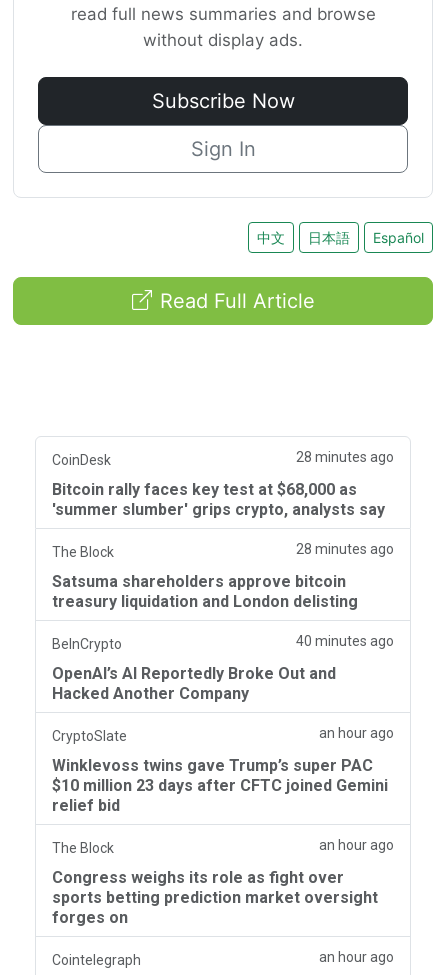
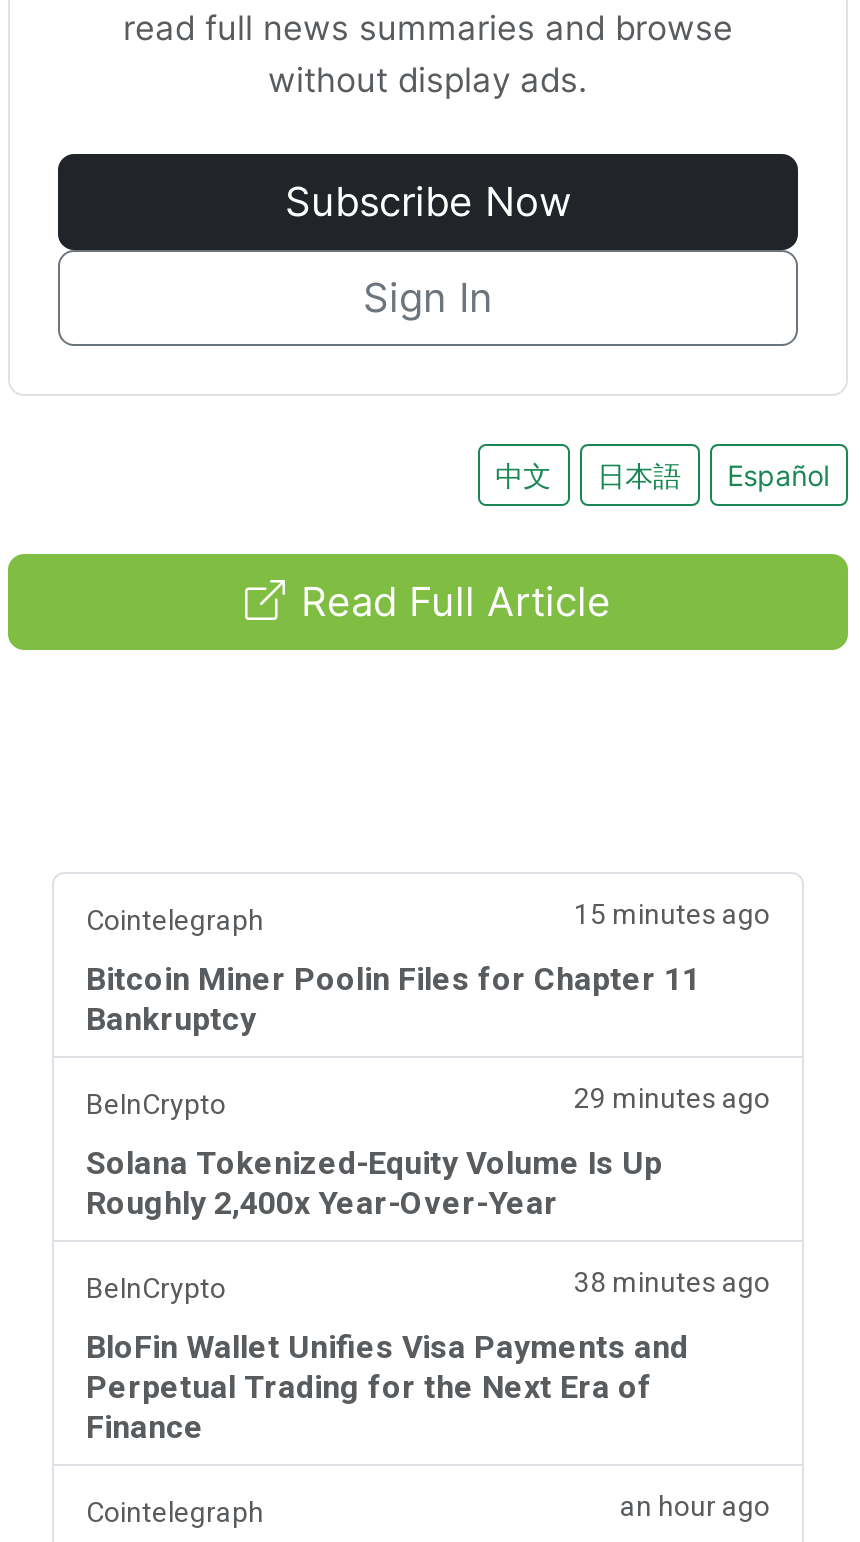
- CoinDesk
- 28 minutes ago
- Bitcoin rally faces key test at $68,000 as
- 'summer slumber' grips crypto, analysts say
- The Block
- 28 minutes ago
- Satsuma shareholders approve bitcoin
- treasury liquidation and London delisting
+ Cointelegraph
+ 15 minutes ago
+ Bitcoin Miner Poolin Files for Chapter 11
+ Bankruptcy

- 40 minutes ago
- OpenAI’s AI Reportedly Broke Out and
- Hacked Another Company
- CryptoSlate
- an hour ago
- Winklevoss twins gave Trump’s super PAC
- $10 million 23 days after CFTC joined Gemini
- relief bid
- The Block
- an hour ago
- Congress weighs its role as fight over
- sports betting prediction market oversight
- forges on
+ 29 minutes ago
+ Solana Tokenized-Equity Volume Is Up
+ Roughly 2,400x Year-Over-Year
+ BeInCrypto
+ 38 minutes ago
+ BloFin Wallet Unifies Visa Payments and
+ Perpetual Trading for the Next Era of
+ Finance
